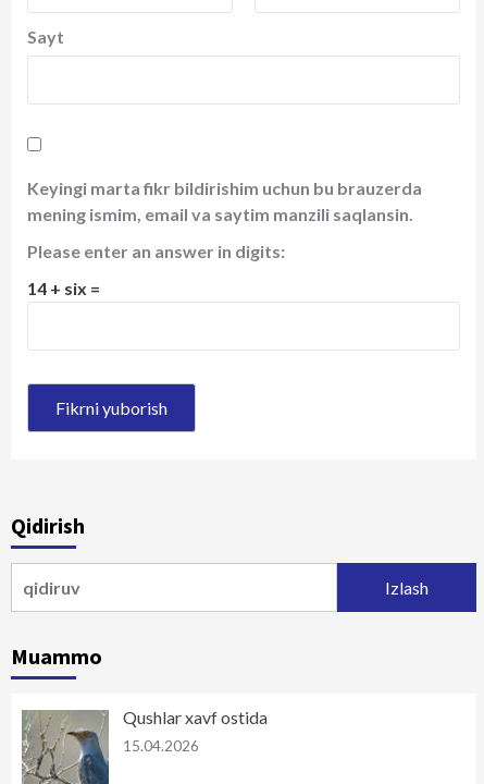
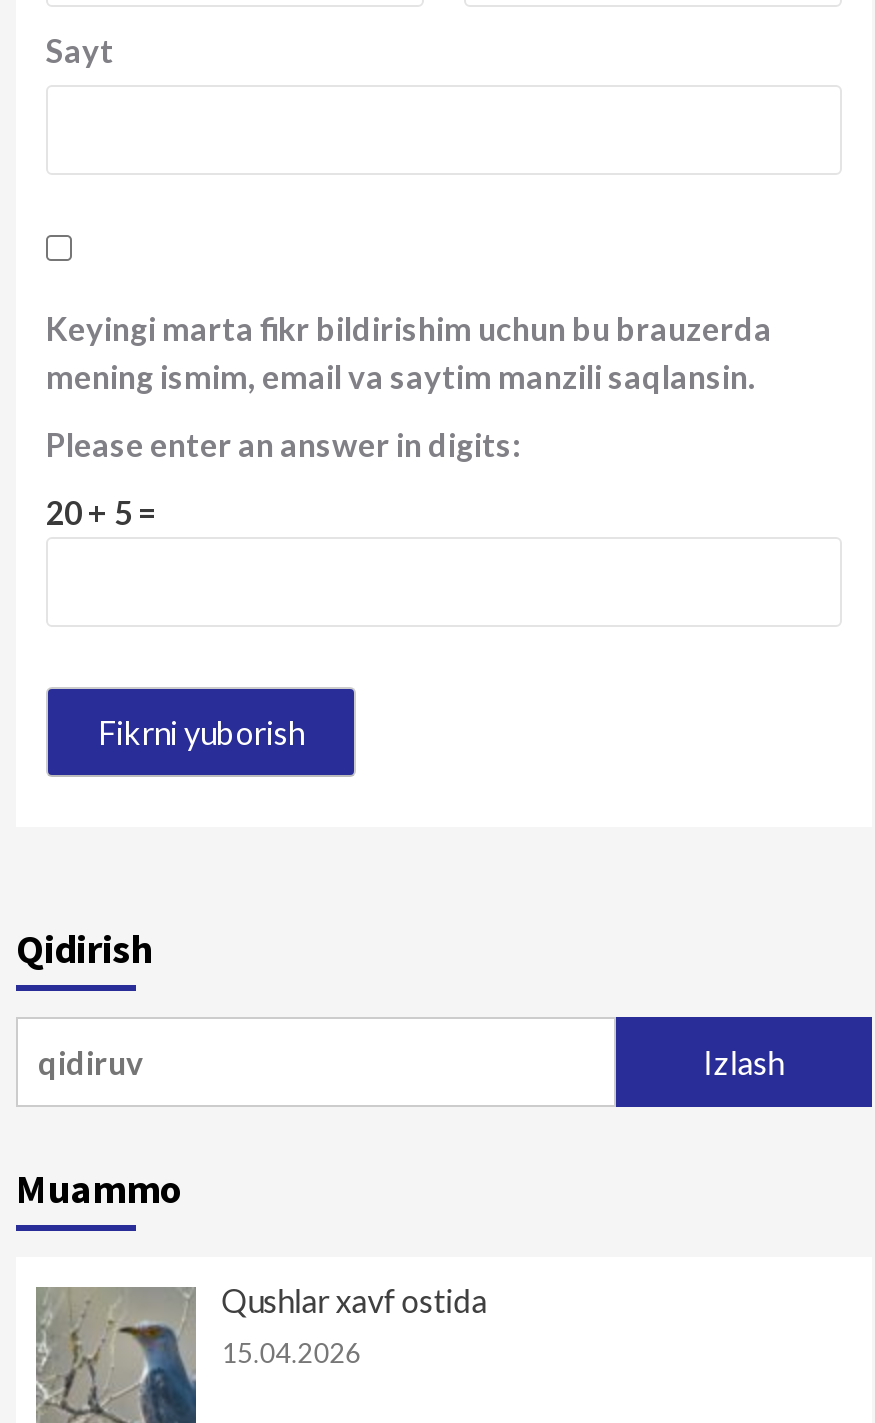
- 14 + six =
+ 20 + 5 =
